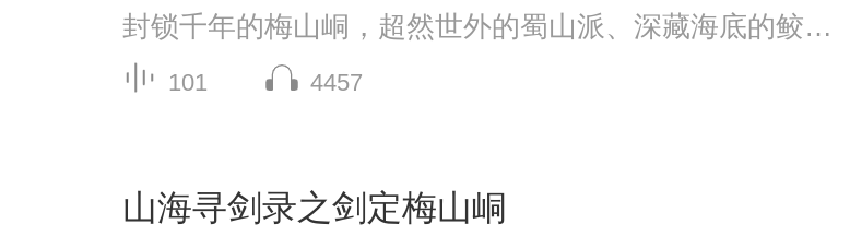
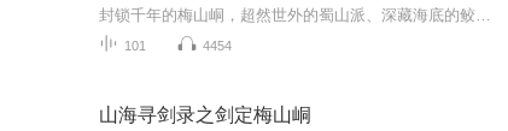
- 4457
+ 4454
